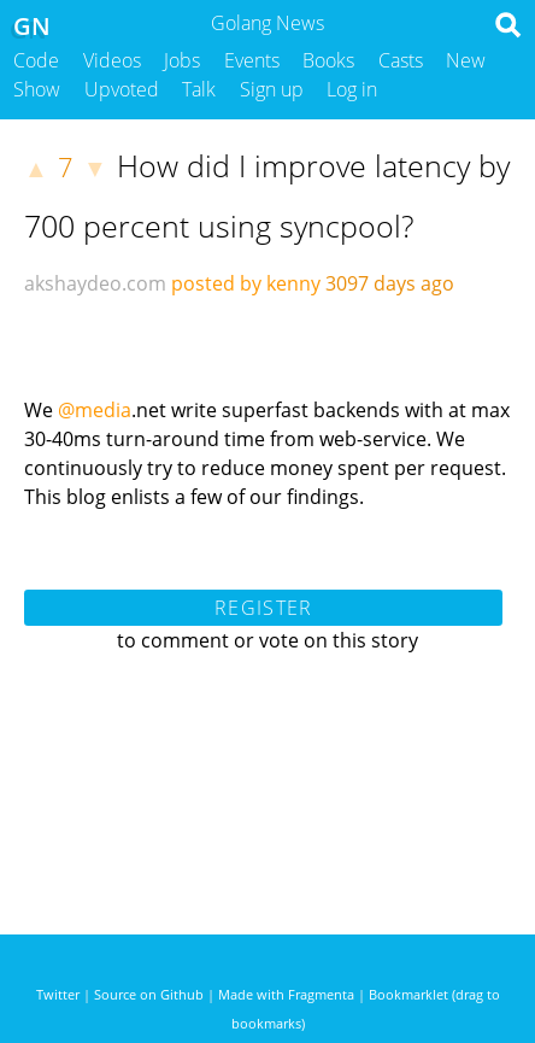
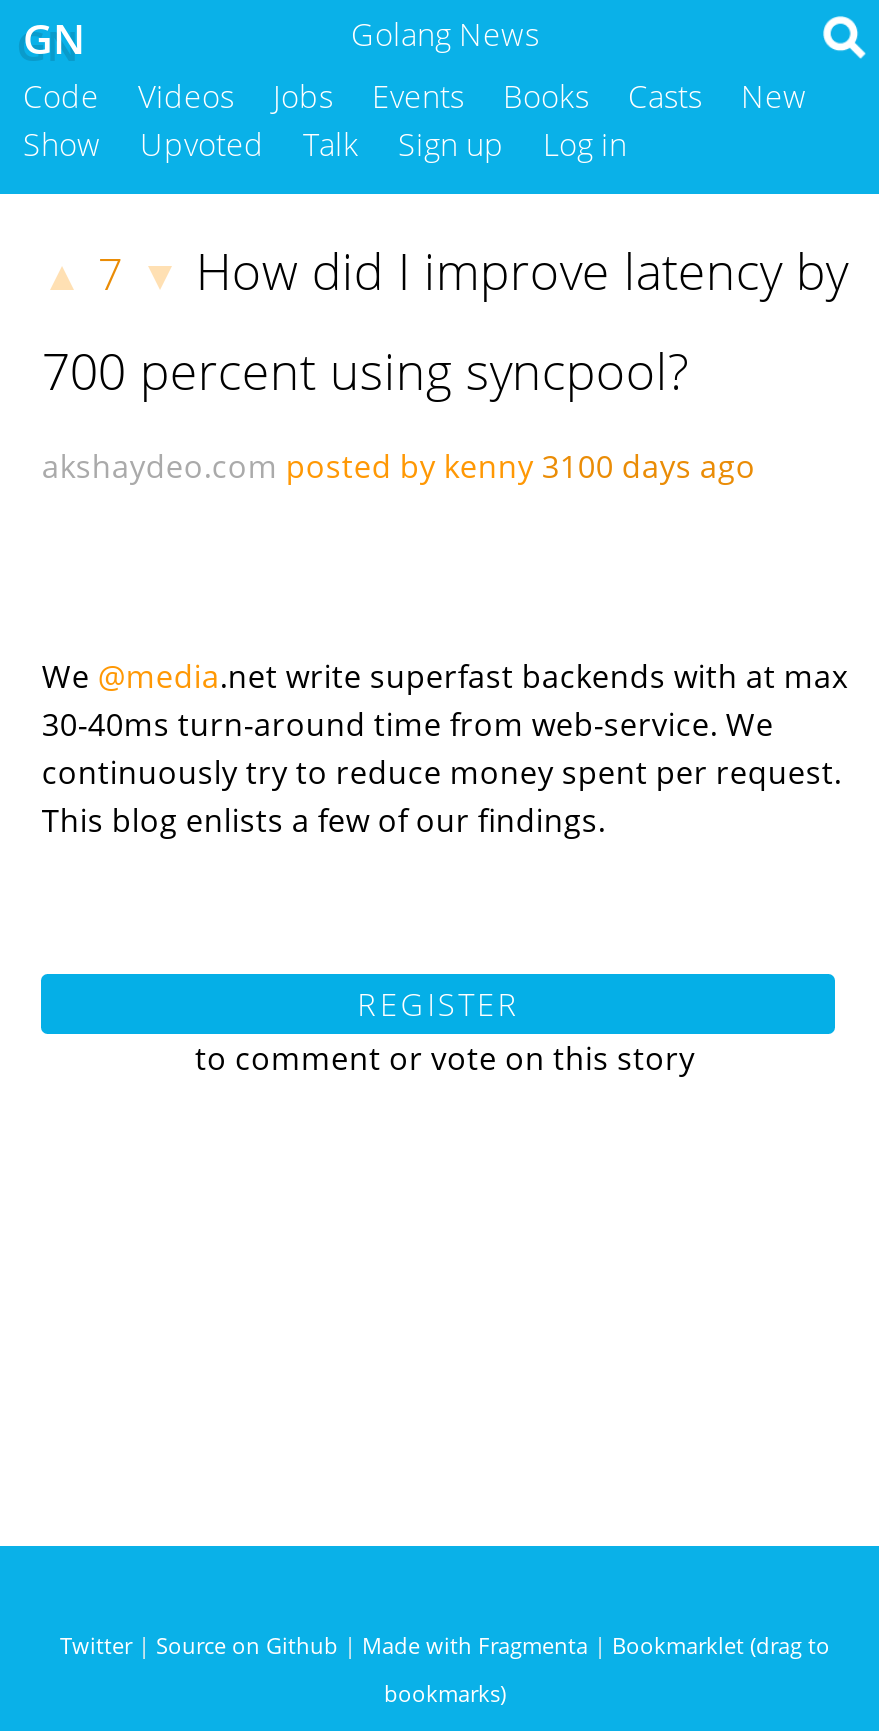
- akshaydeo.com posted by kenny 3097 days ago
+ akshaydeo.com posted by kenny 3100 days ago
